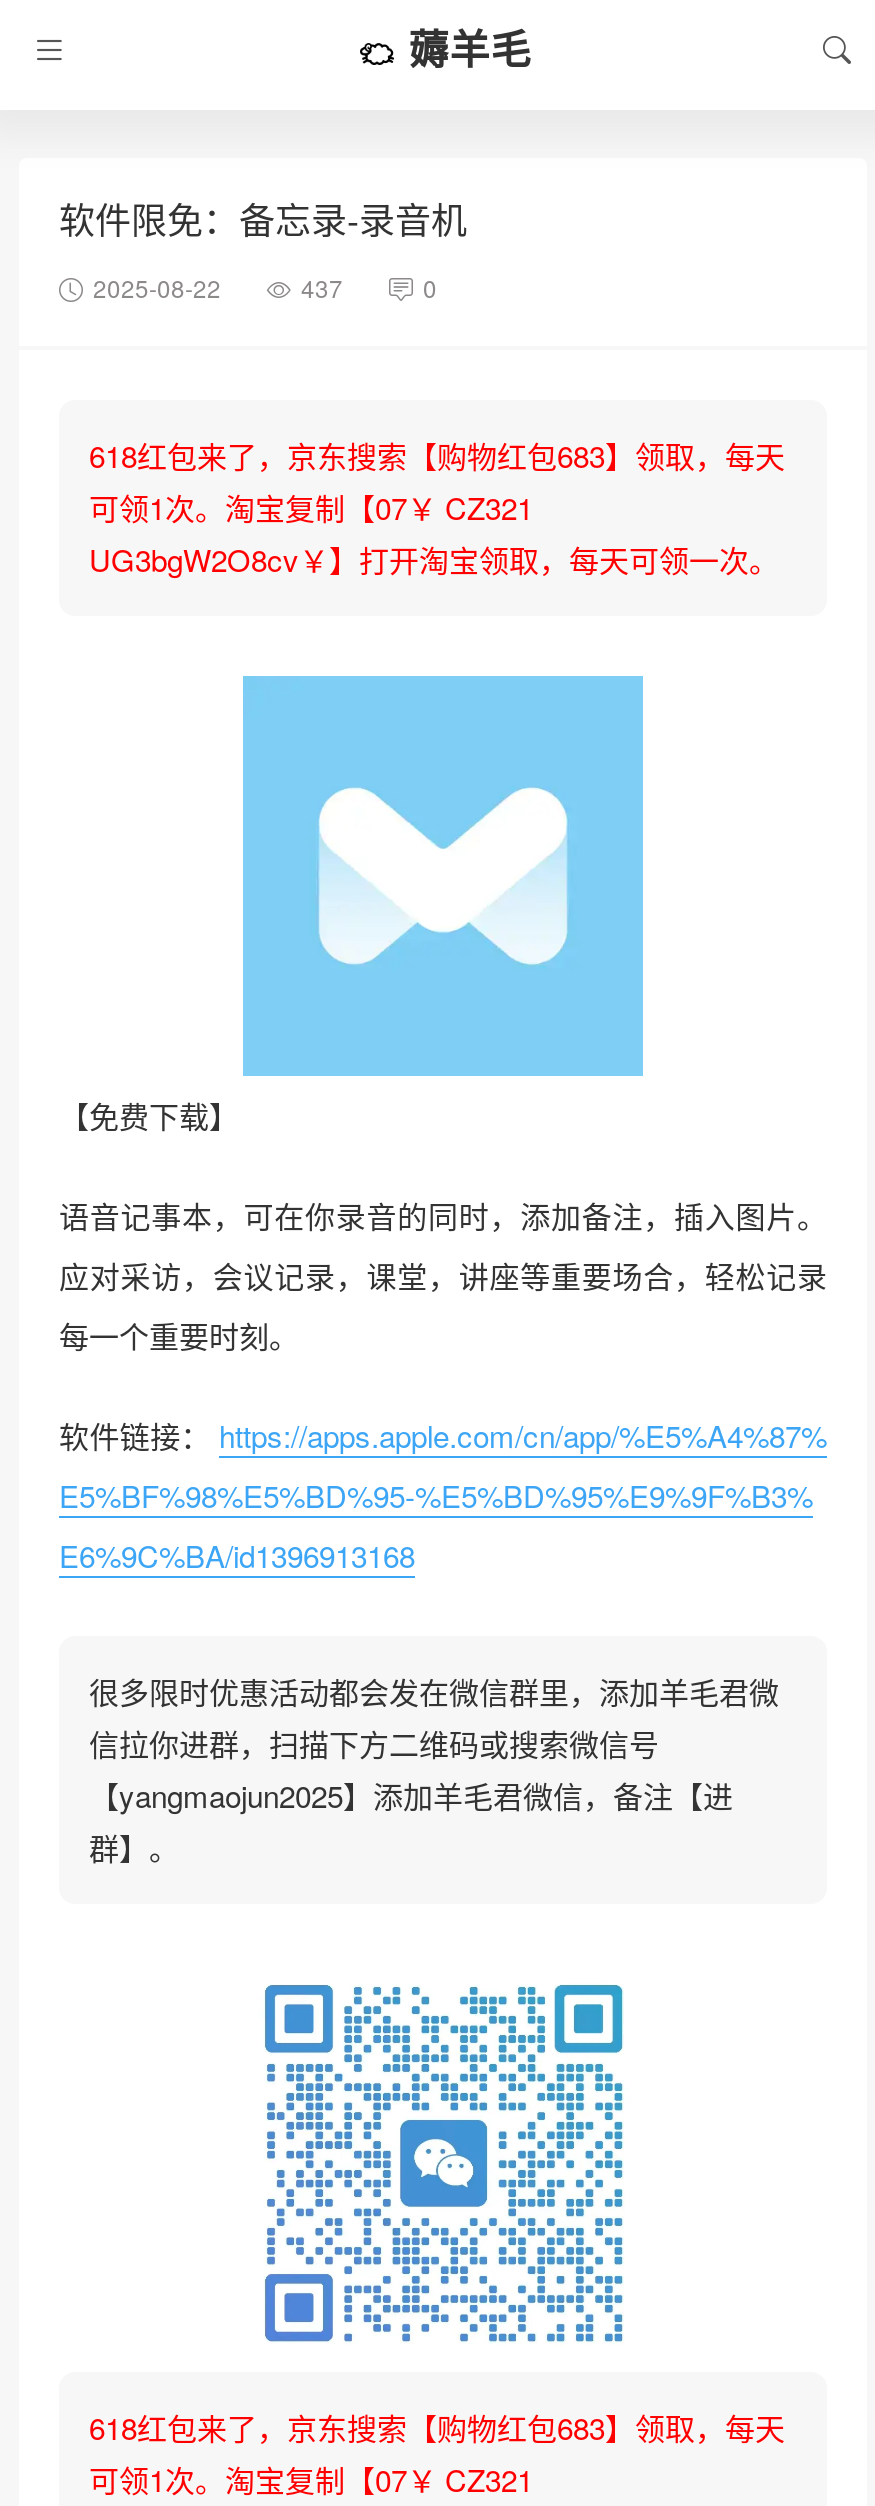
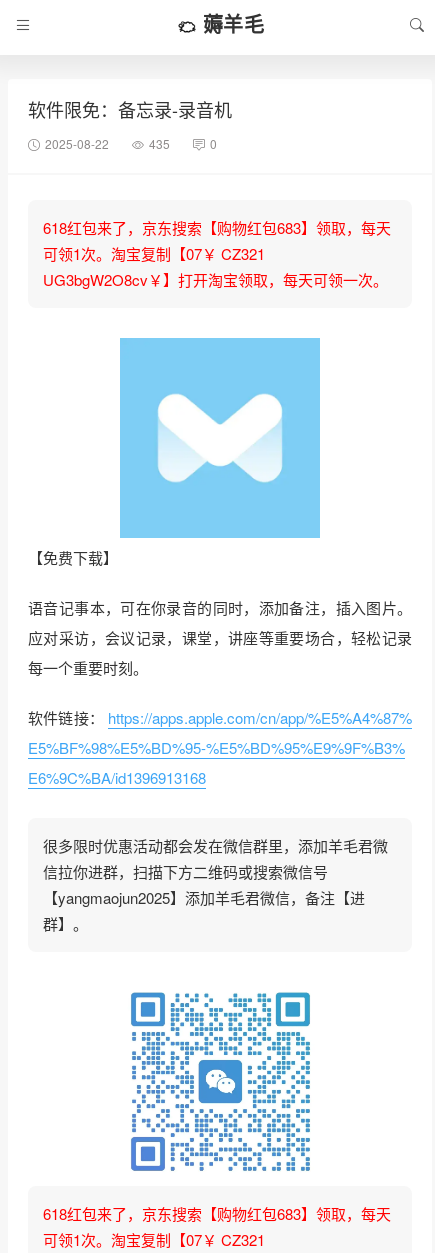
- 437
+ 435
